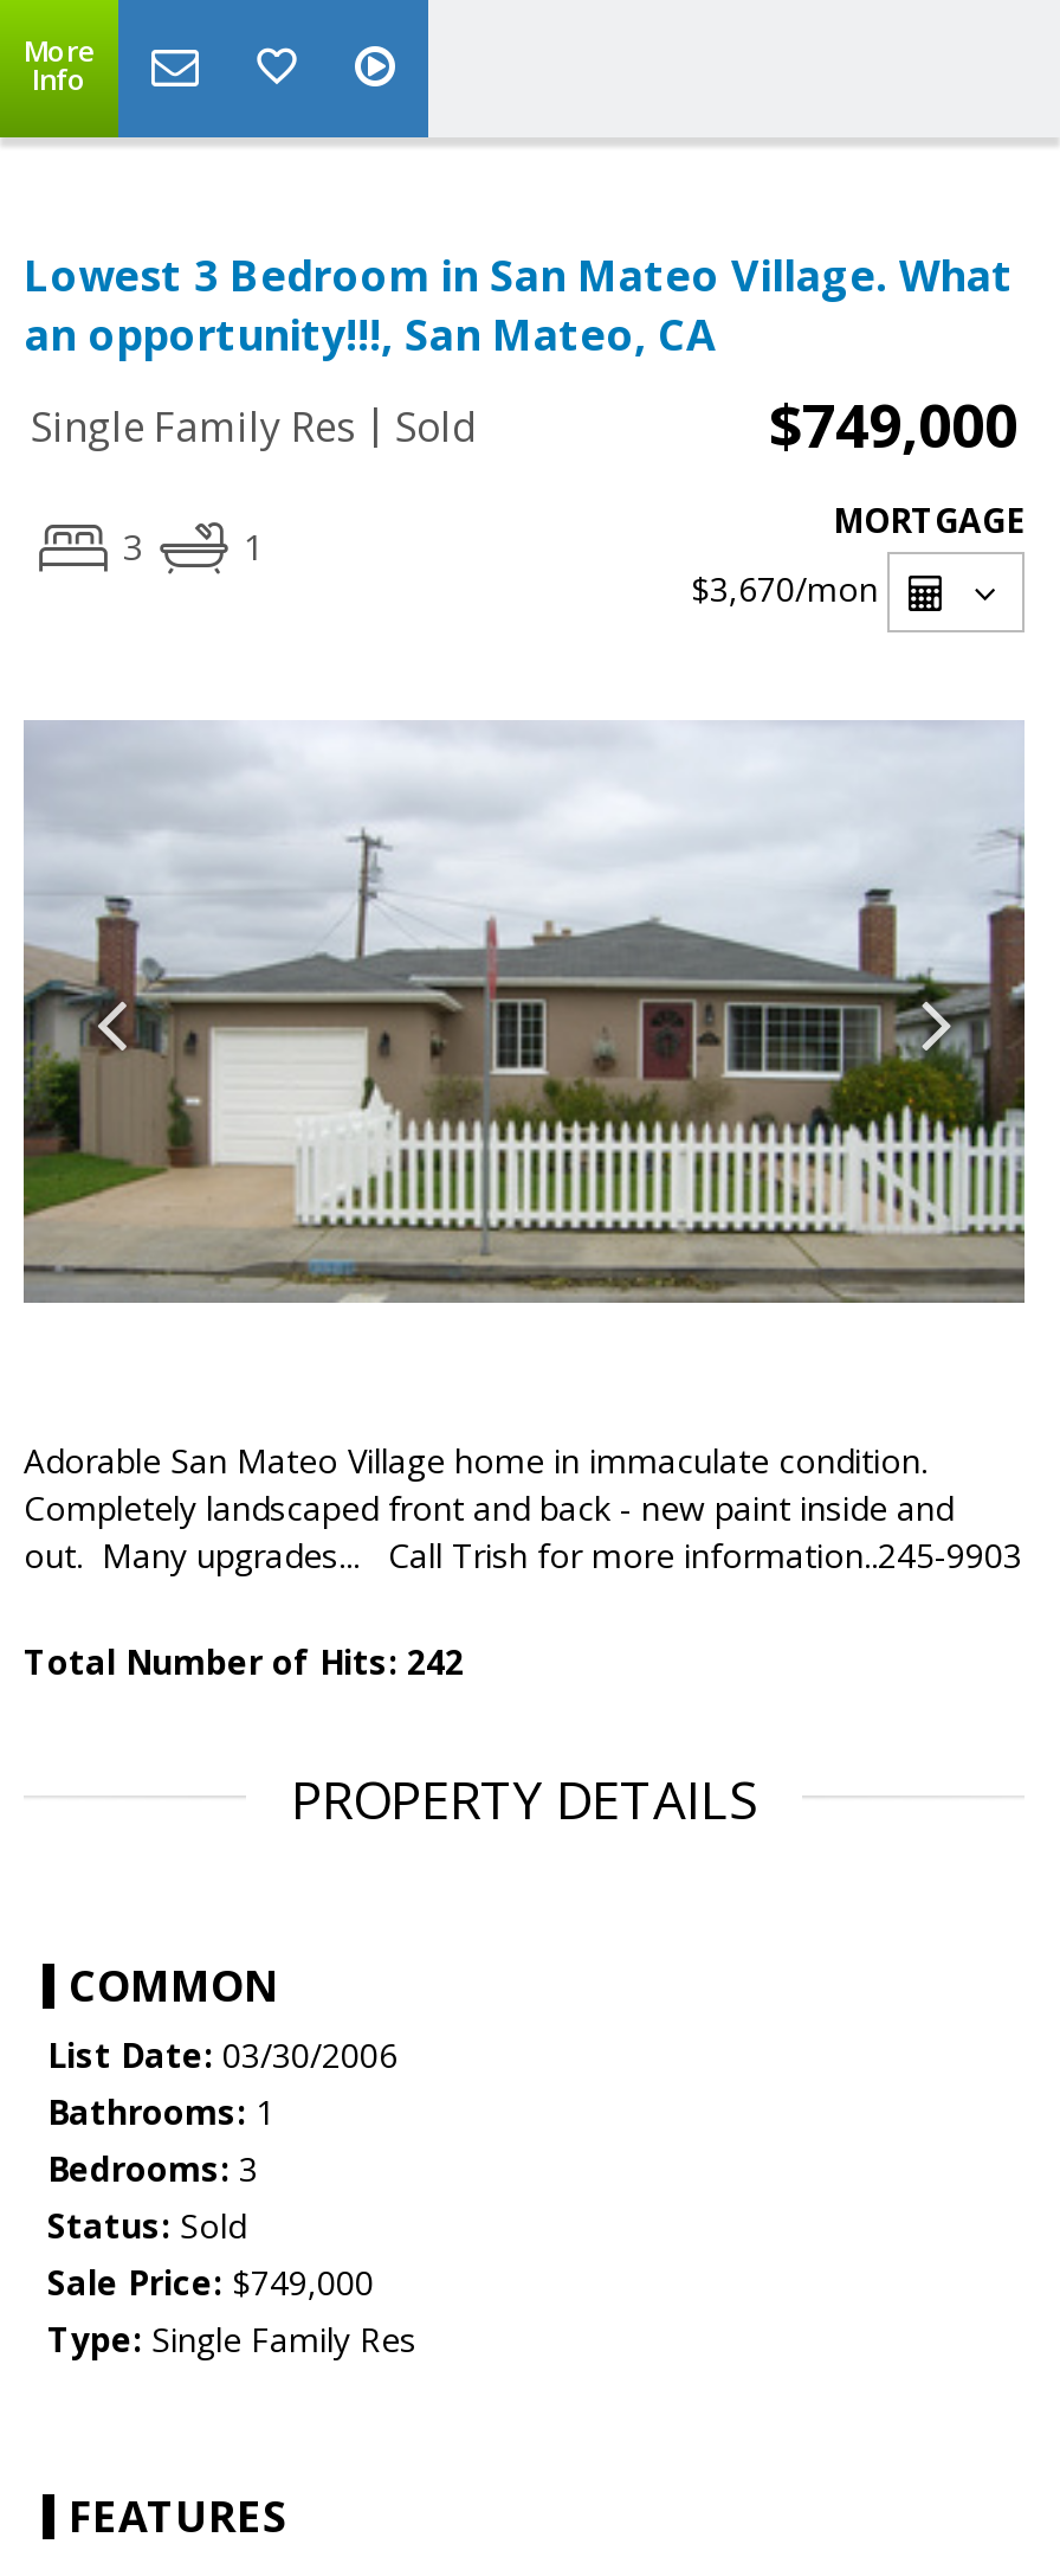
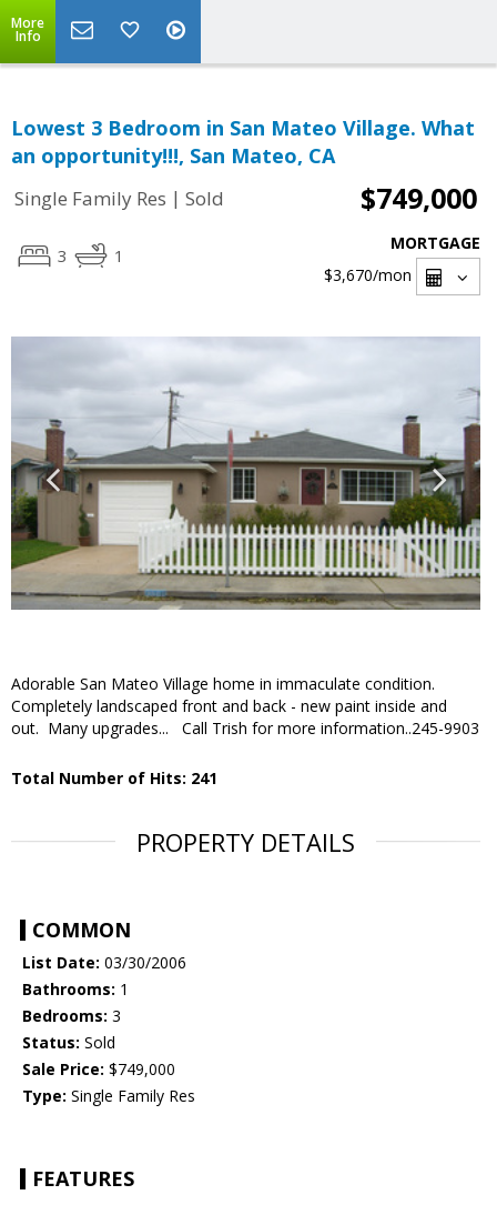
- Total Number of Hits: 242
+ Total Number of Hits: 241
